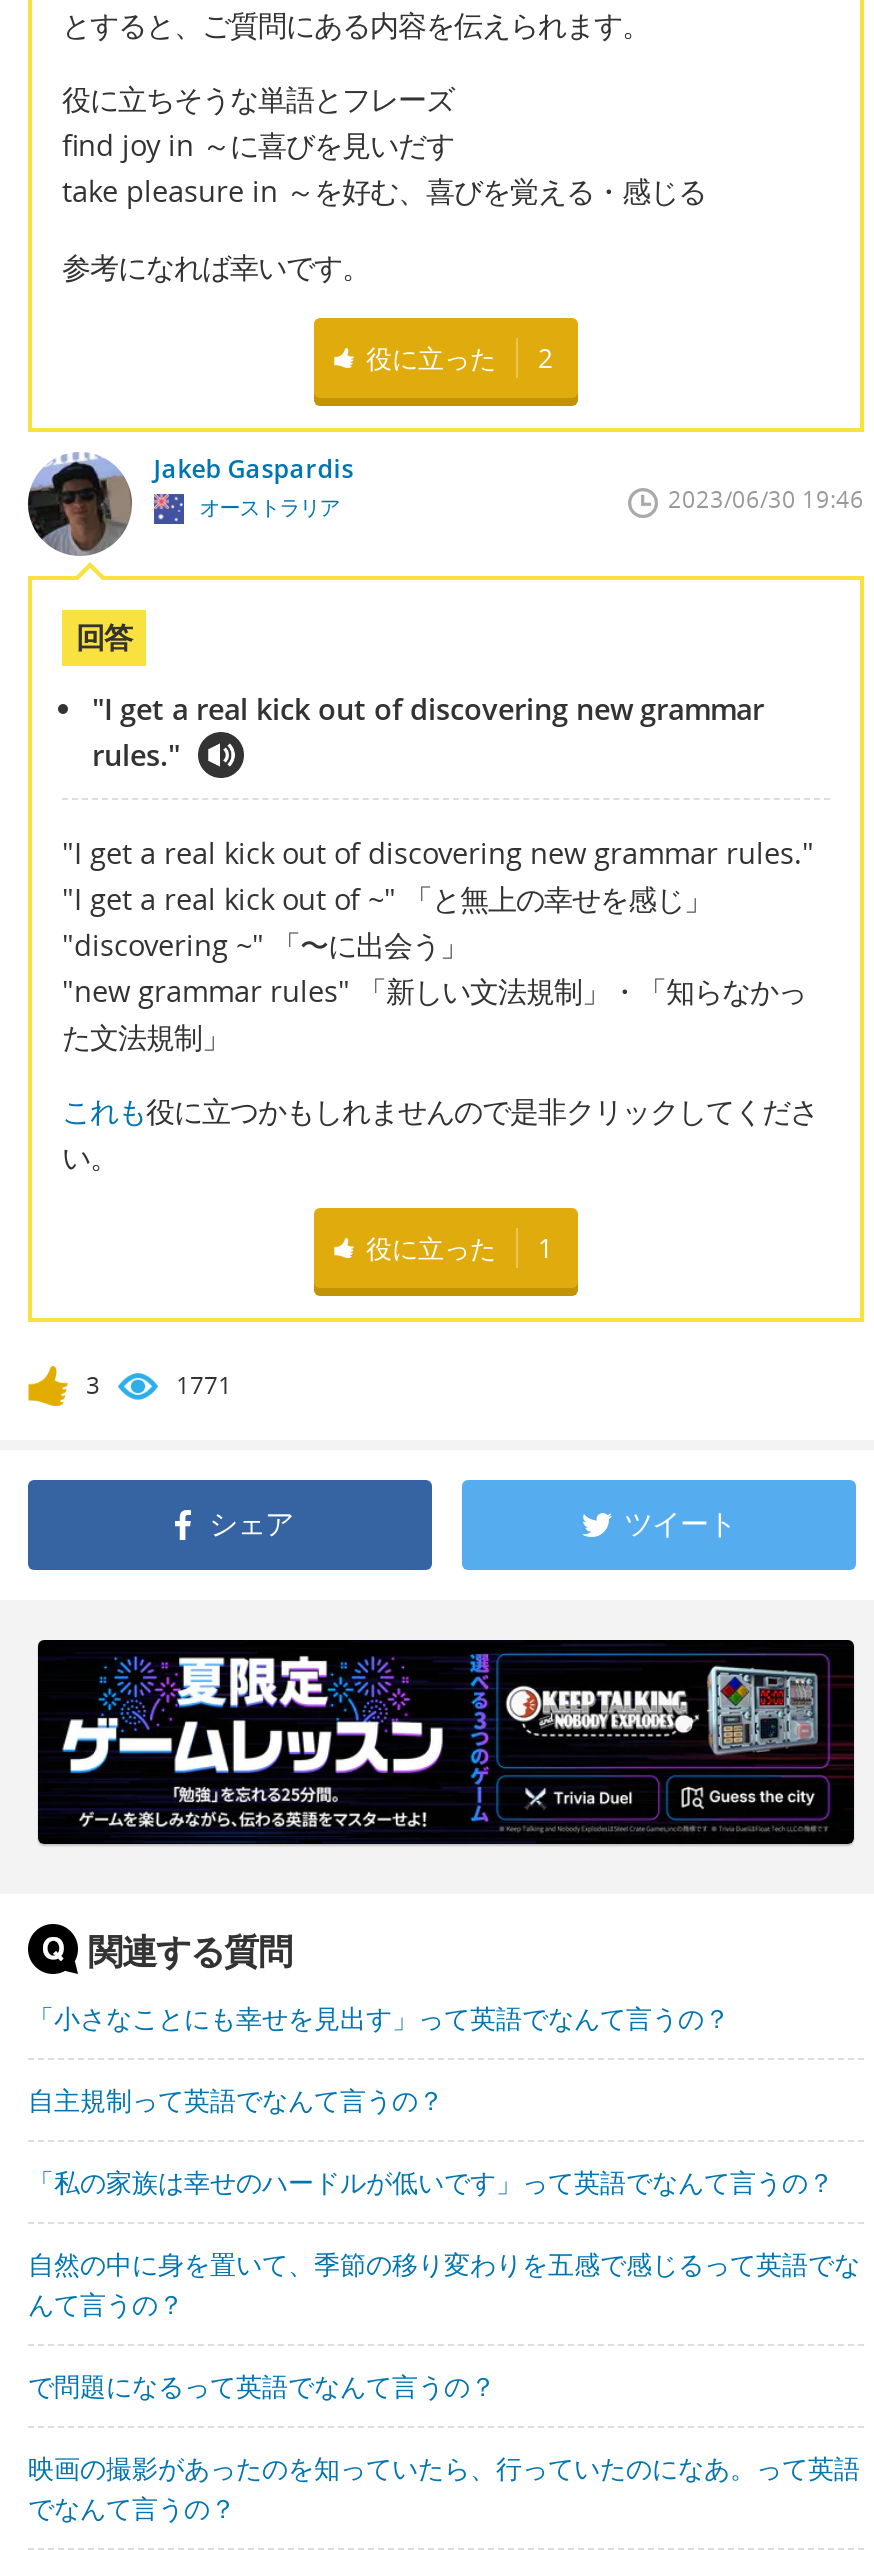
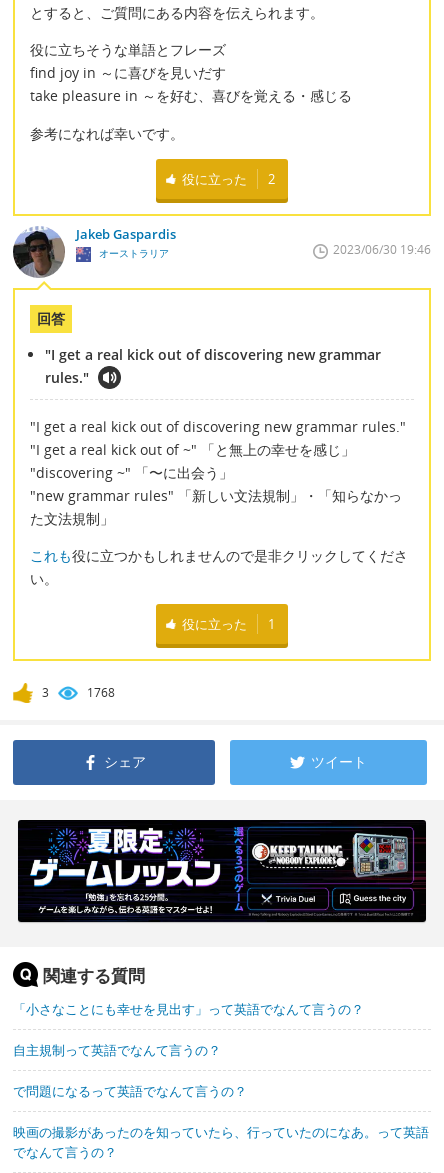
- 1771
+ 1768

- 「私の家族は幸せのハードルが低いです」って英語でなんて言うの？
- 自然の中に身を置いて、季節の移り変わりを五感で感じるって英語でな
- んて言うの？
